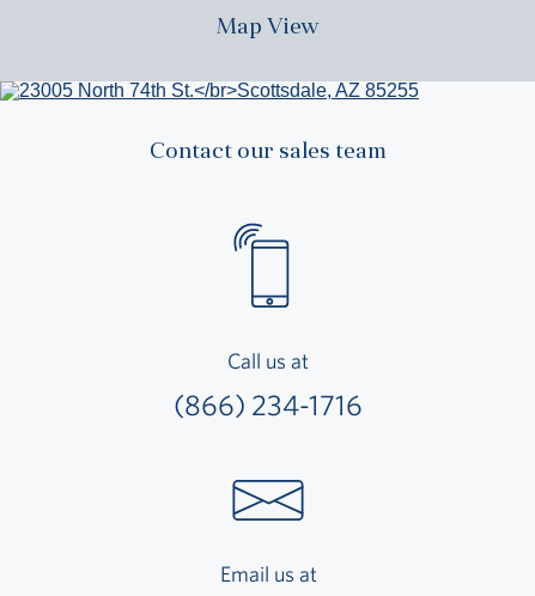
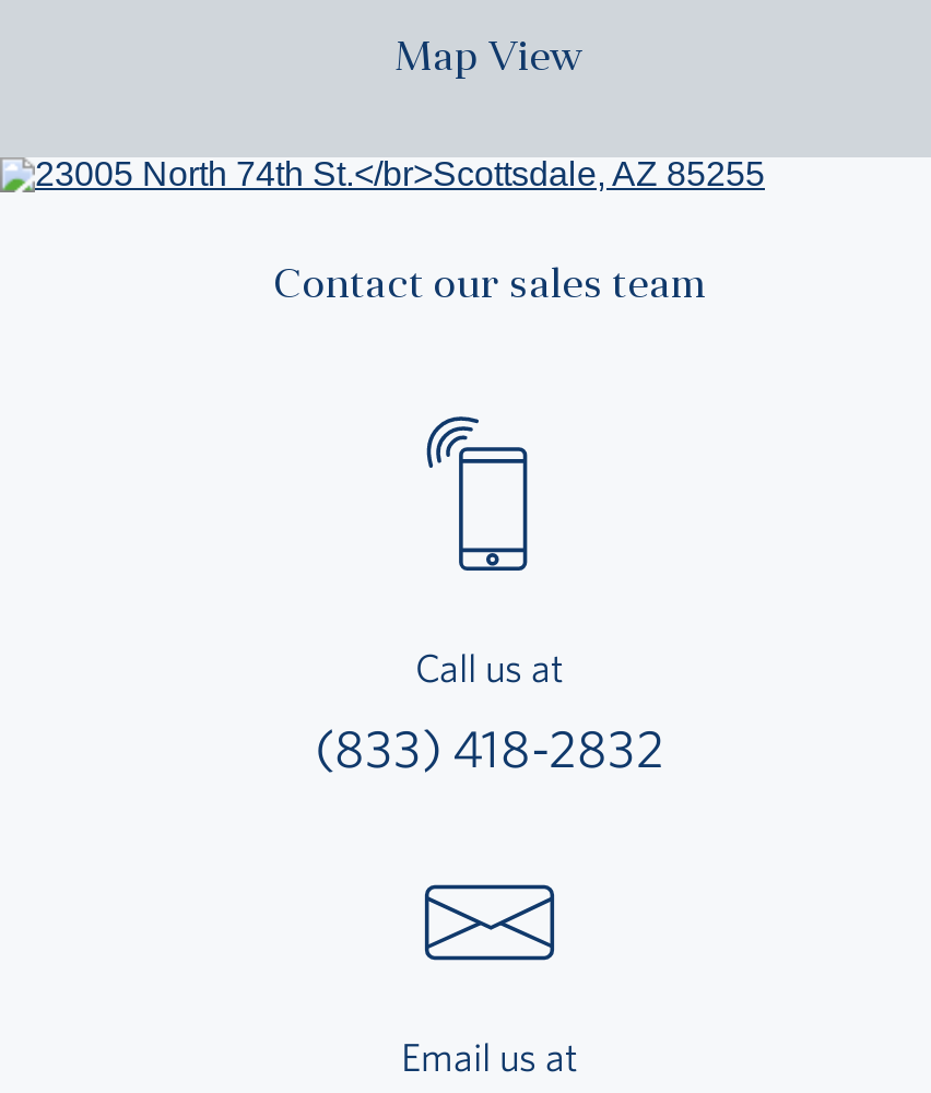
- (866) 234-1716
+ (833) 418-2832
